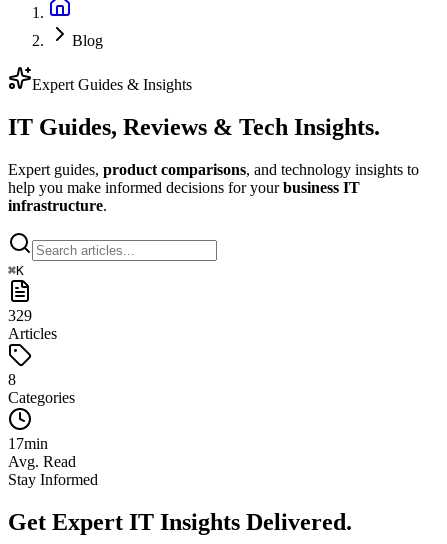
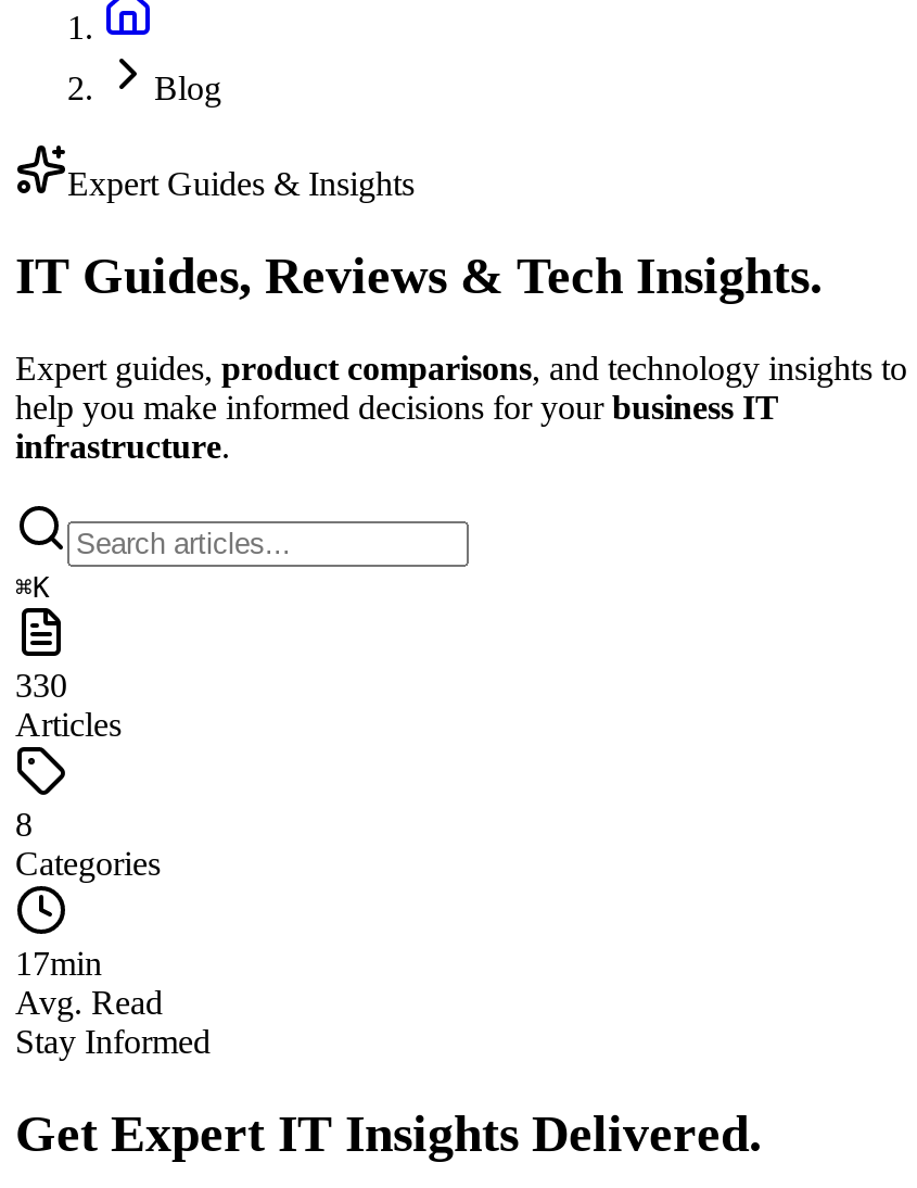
- 329
+ 330
